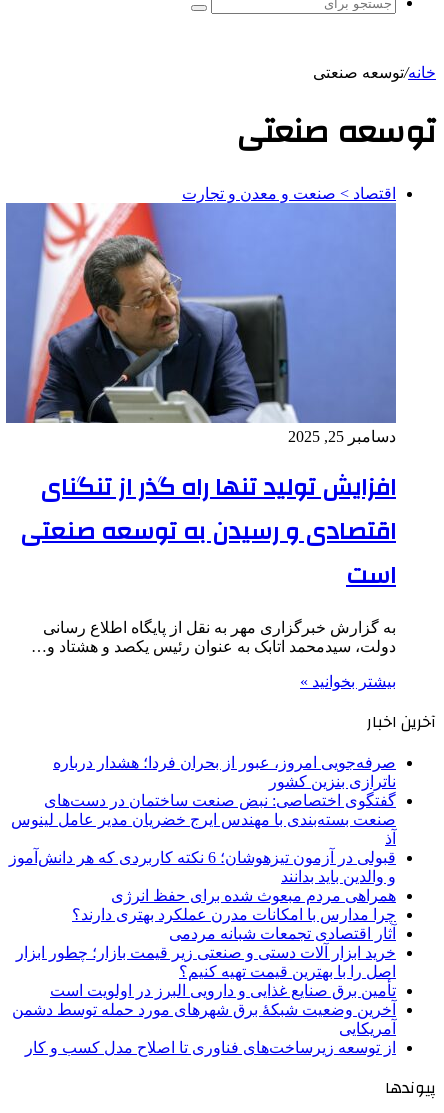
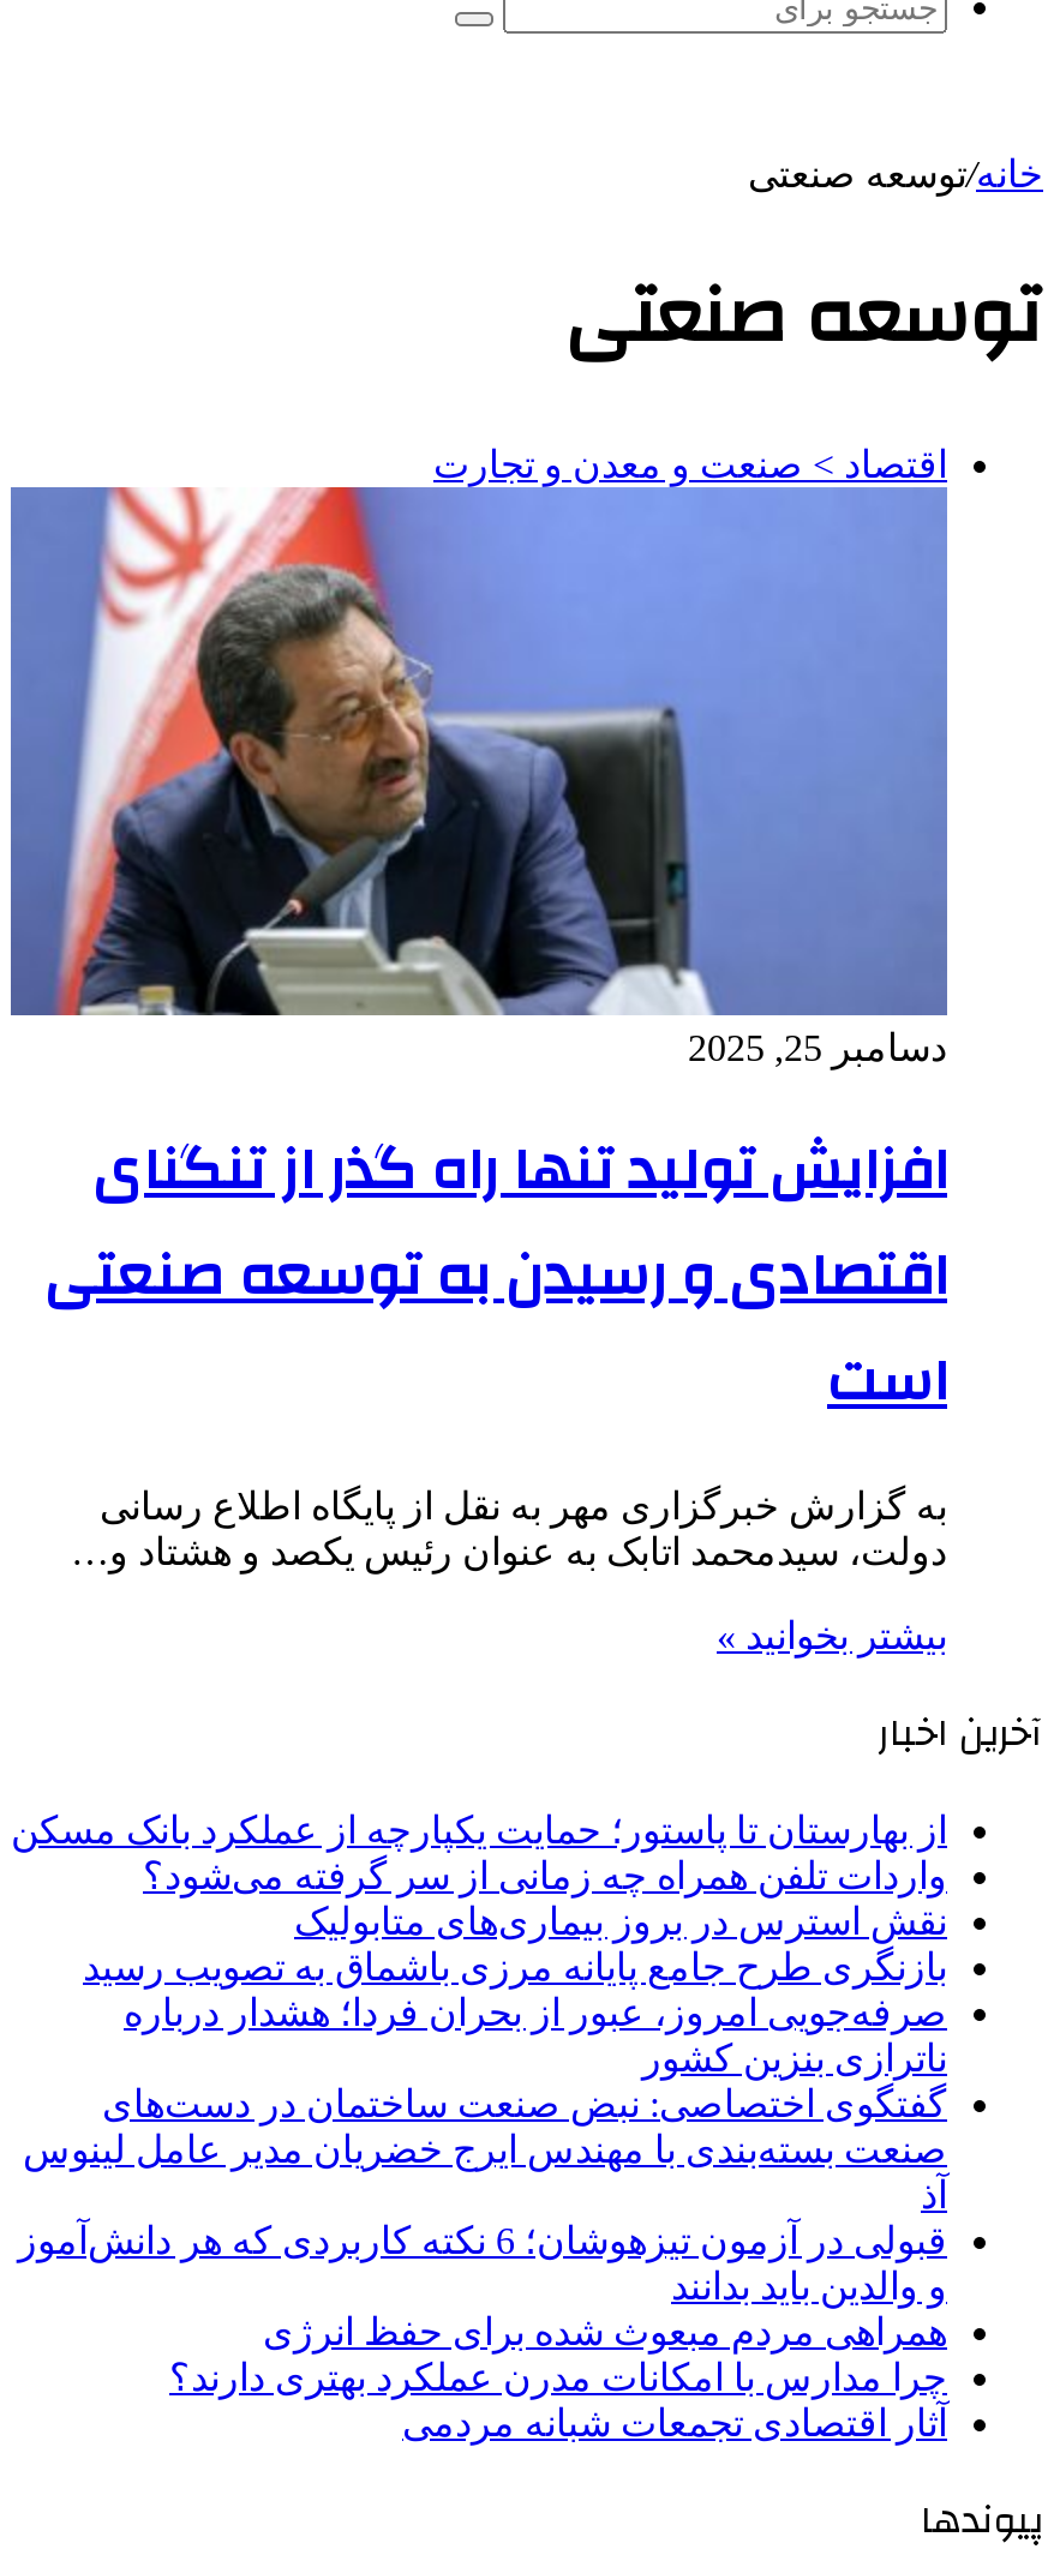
+ از بهارستان تا پاستور؛ حمایت یکپارچه از عملکرد بانک مسکن
+ واردات تلفن همراه چه زمانی از سر گرفته می‌شود؟
+ نقش استرس در بروز بیماری‌های متابولیک
+ بازنگری طرح جامع پایانه مرزی باشماق به تصویب رسید

moved down: صرفه‌جویی امروز، عبور از بحران فردا؛ هشدار درباره | ناترازی بنزین کشور | گفتگوی اختصاصی: نبض صنعت ساختمان در دست‌های | ... | چرا مدارس با امکانات مدرن عملکرد بهتری دارند؟ | آثار اقتصادی تجمعات شبانه مردمی

- خرید ابزار آلات دستی و صنعتی زیر قیمت بازار؛ چطور ابزار
- اصل را با بهترین قیمت تهیه کنیم؟
- تأمین برق صنایع غذایی و دارویی البرز در اولویت است
- آخرین وضعیت شبکۀ برق شهرهای مورد حمله توسط دشمن
- آمریکایی
- از توسعه زیرساخت‌های فناوری تا اصلاح مدل کسب و کار
